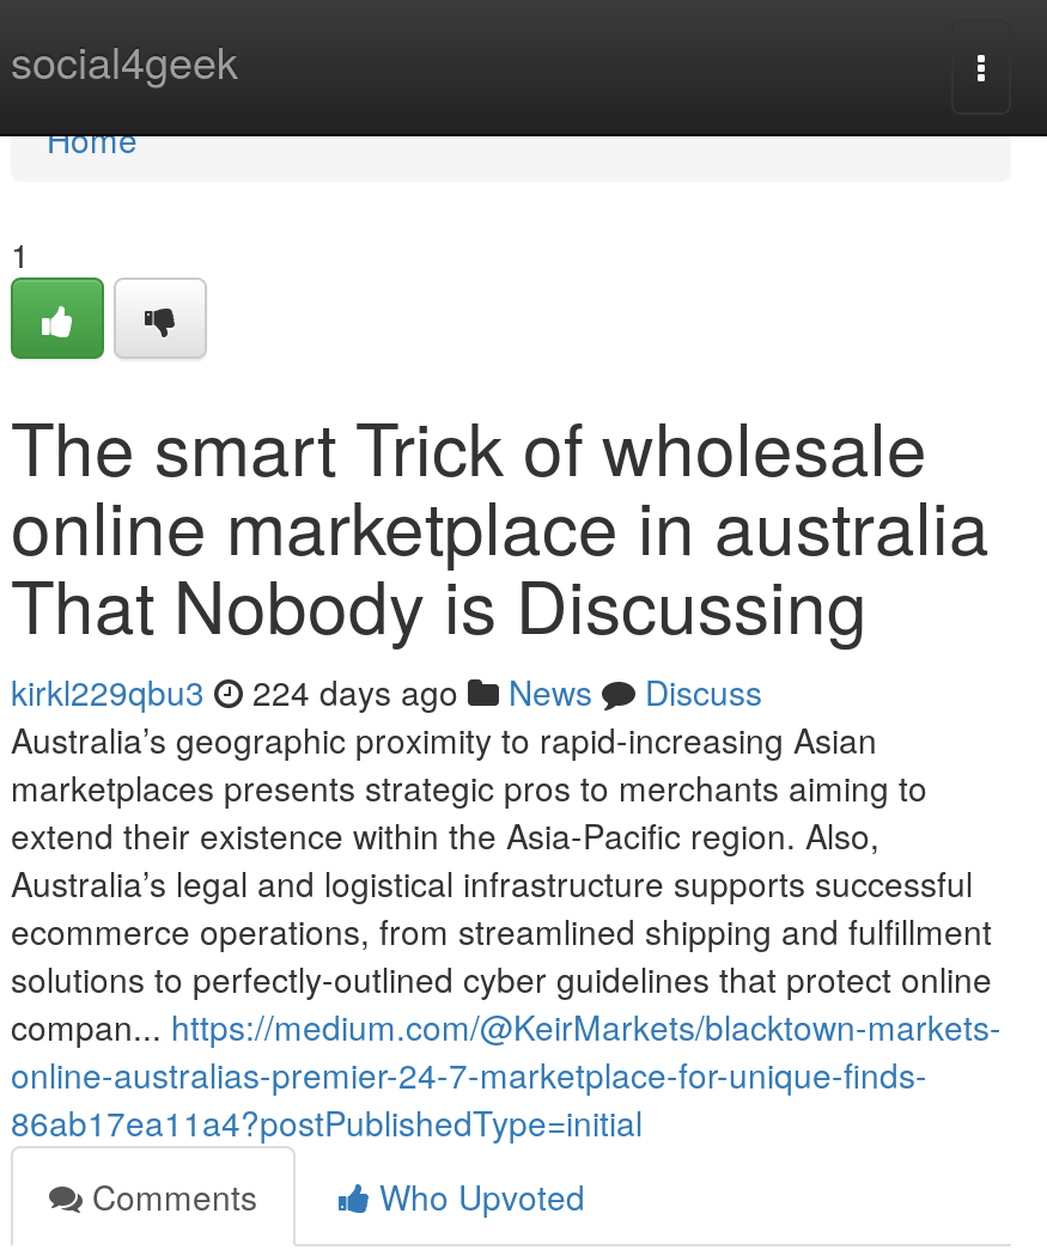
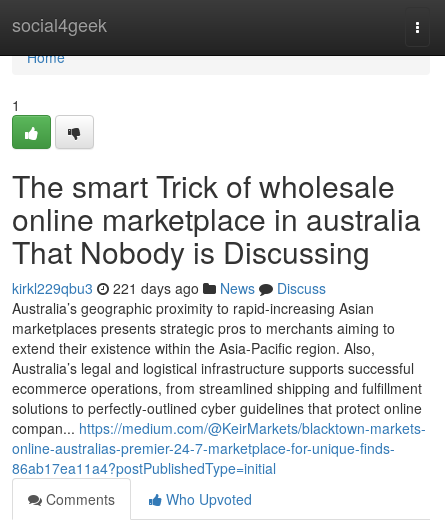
- kirkl229qbu3 224 days ago News Discuss
+ kirkl229qbu3 221 days ago News Discuss
